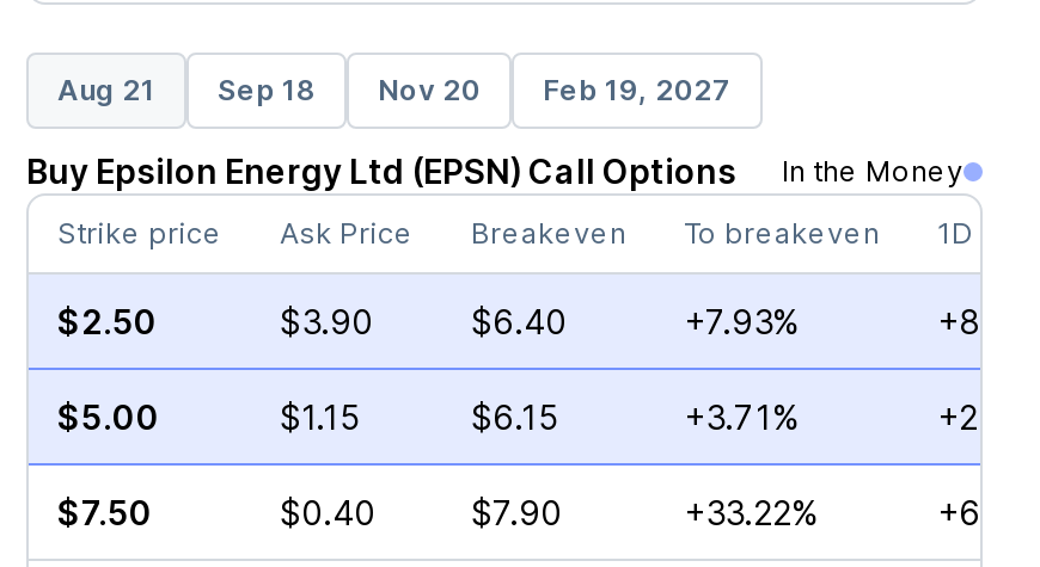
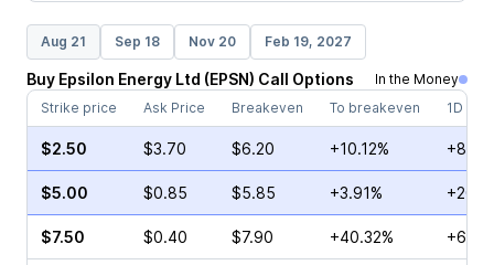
- $3.90
+ $3.70

- $6.40
+ $6.20

- +7.93%
+ +10.12%

- $1.15
+ $0.85

- $6.15
+ $5.85

- +3.71%
+ +3.91%

- +33.22%
+ +40.32%
